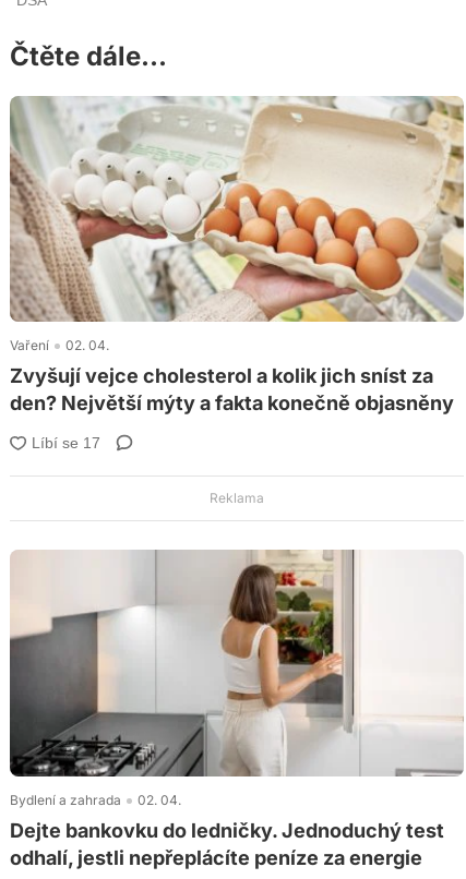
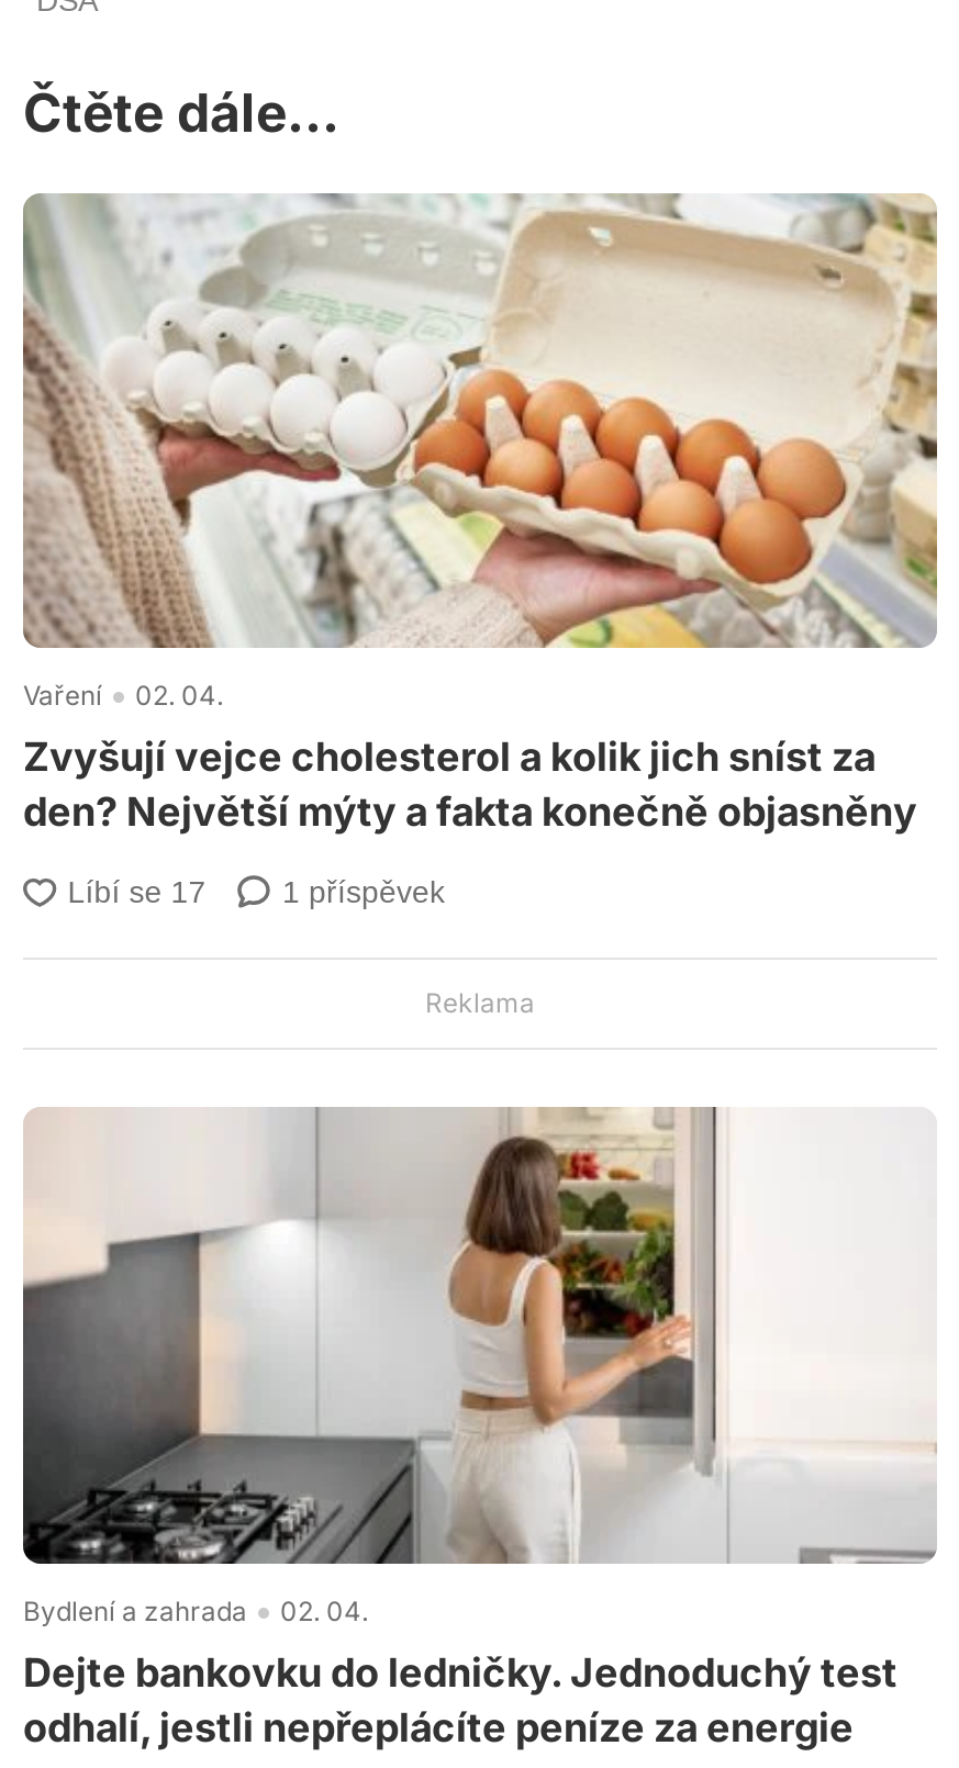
+ 1 příspěvek
